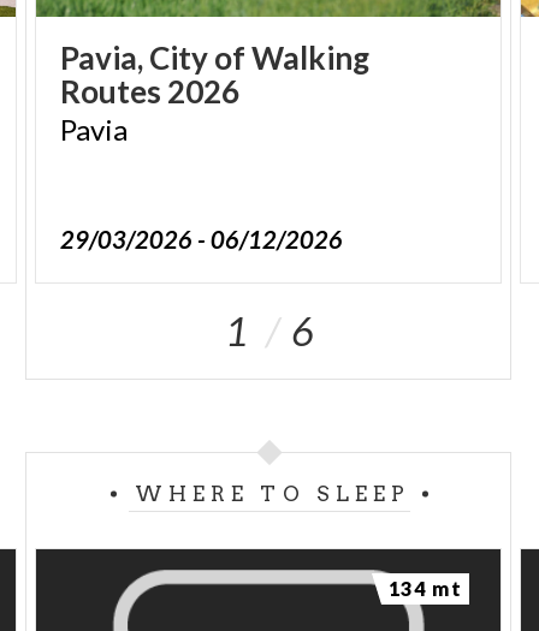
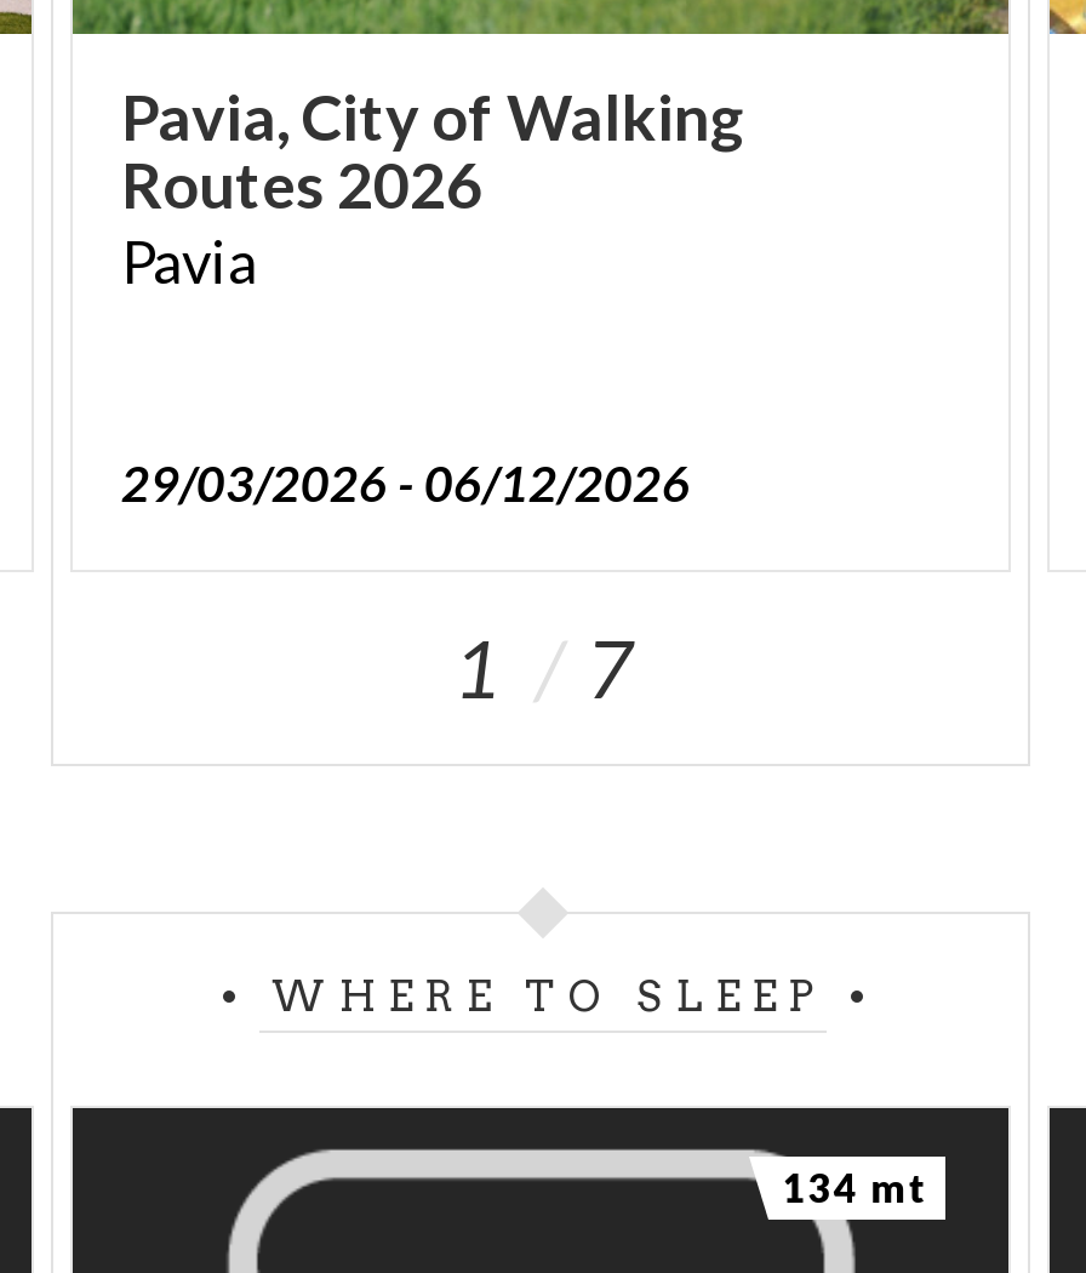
- 1 6
+ 1 7
